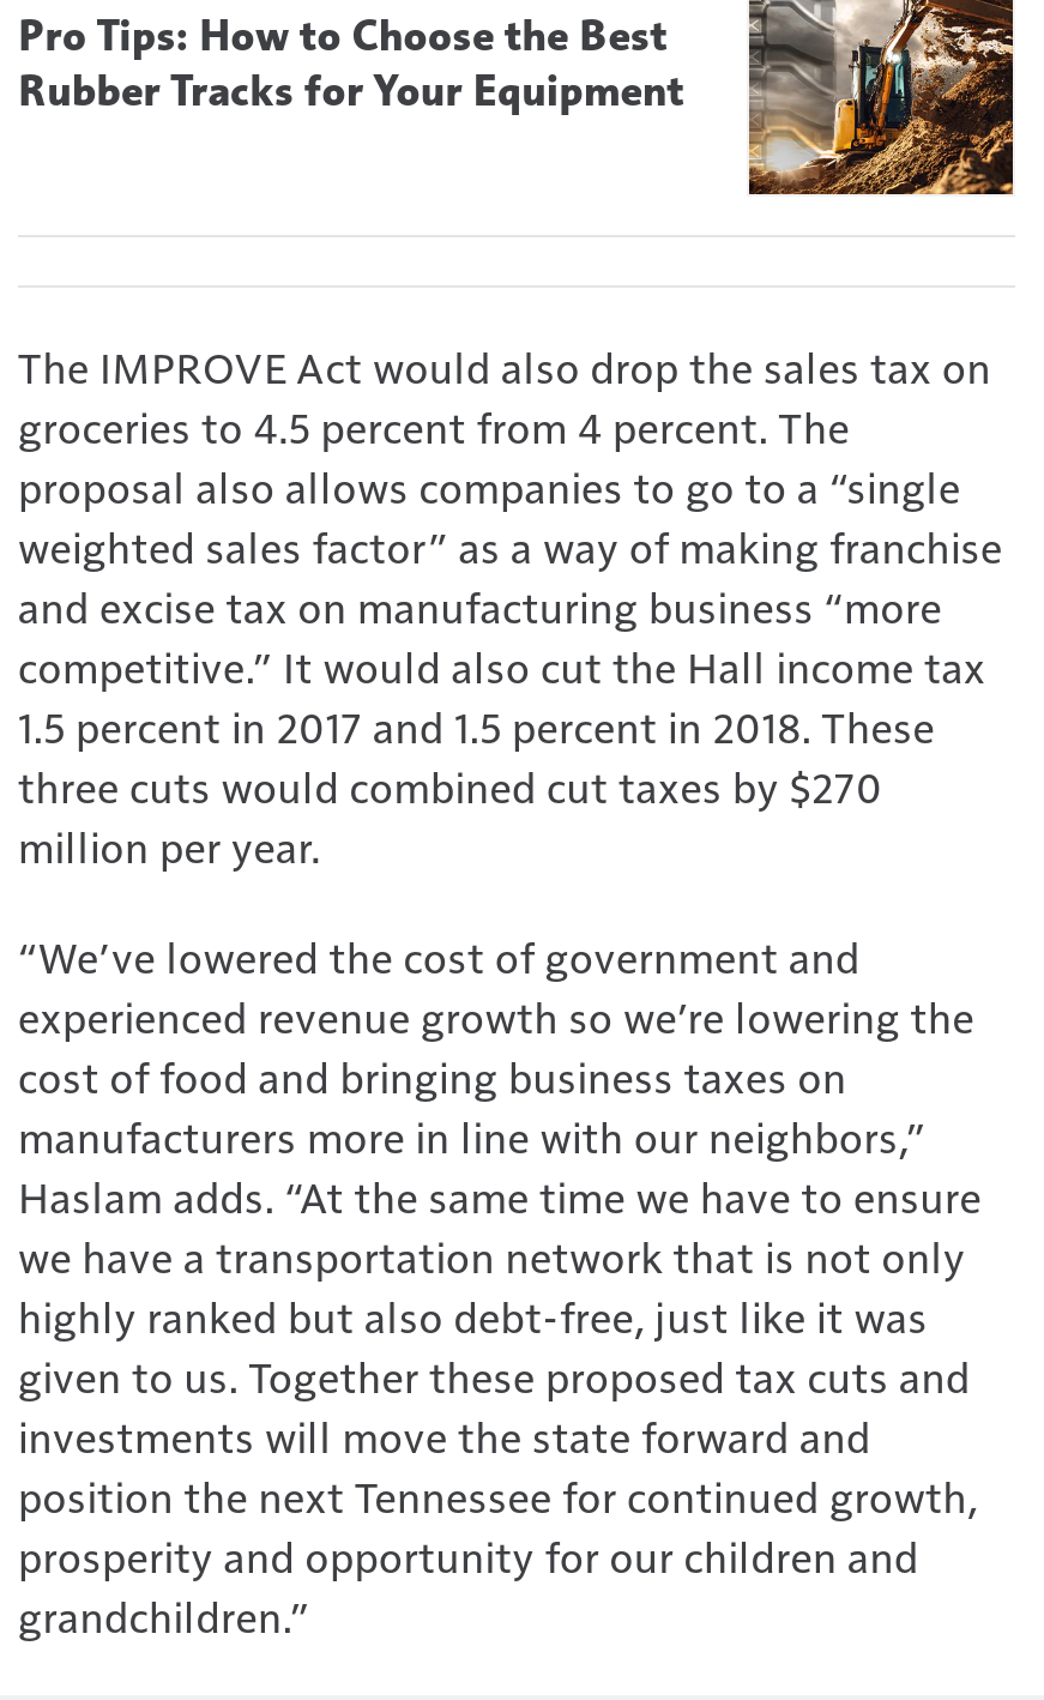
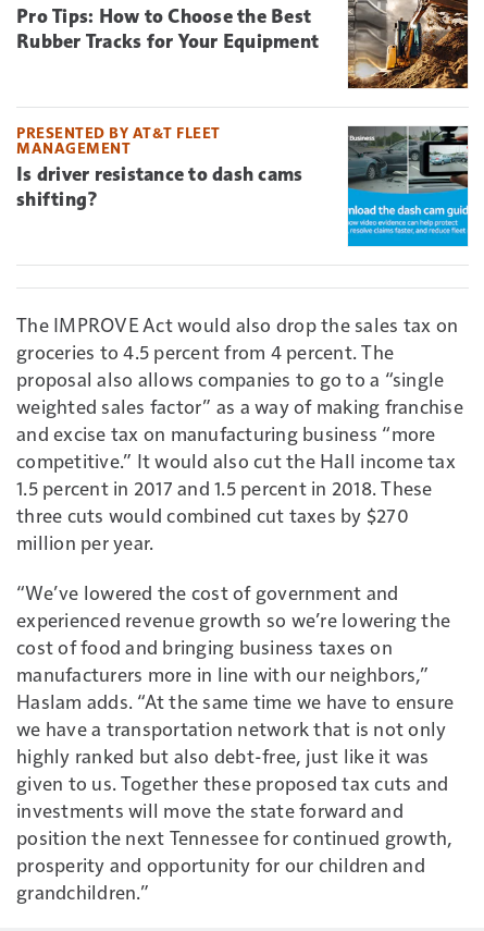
+ PRESENTED BY AT&T FLEET
+ MANAGEMENT
+ Is driver resistance to dash cams
+ shifting?

+ [image]
